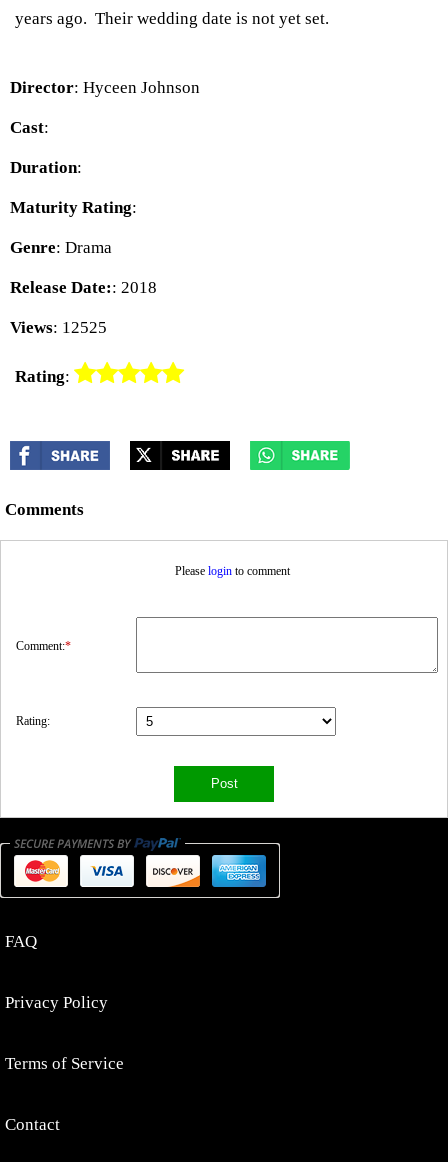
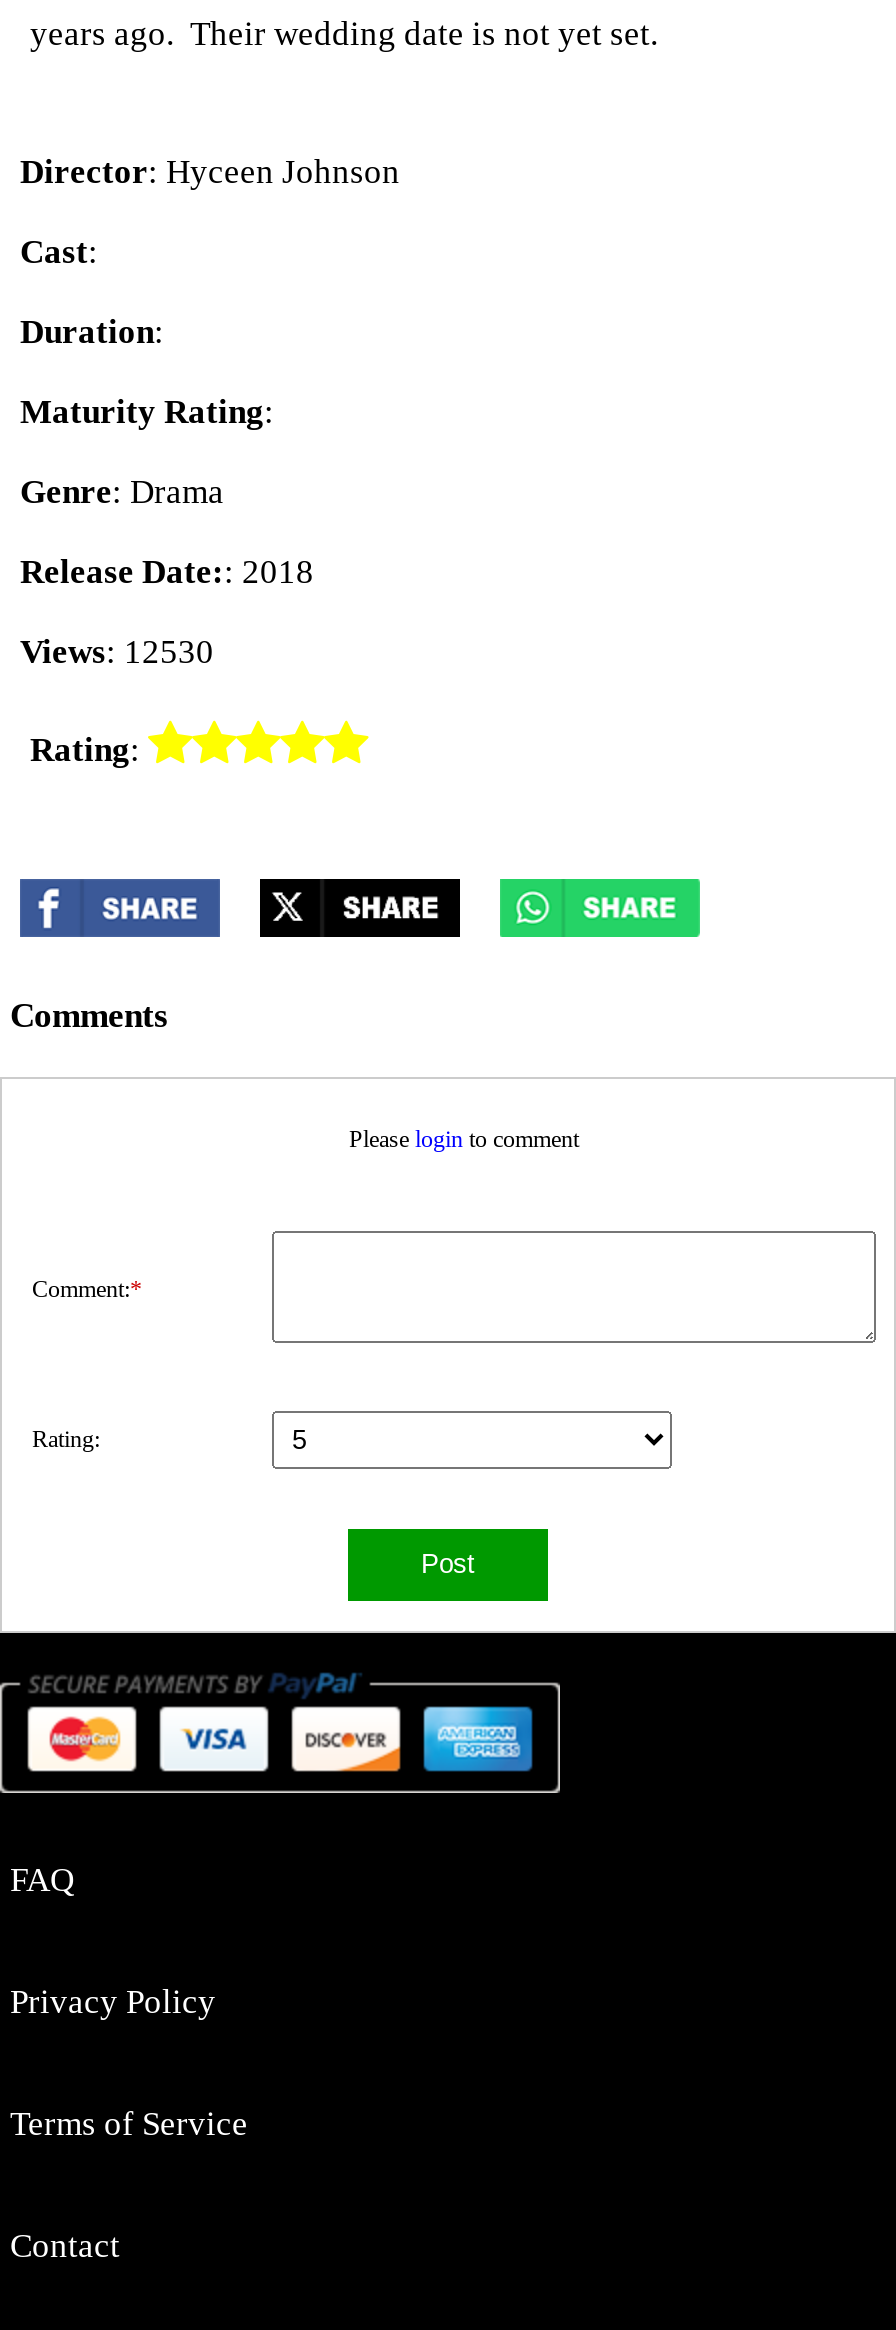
- Views: 12525
+ Views: 12530
